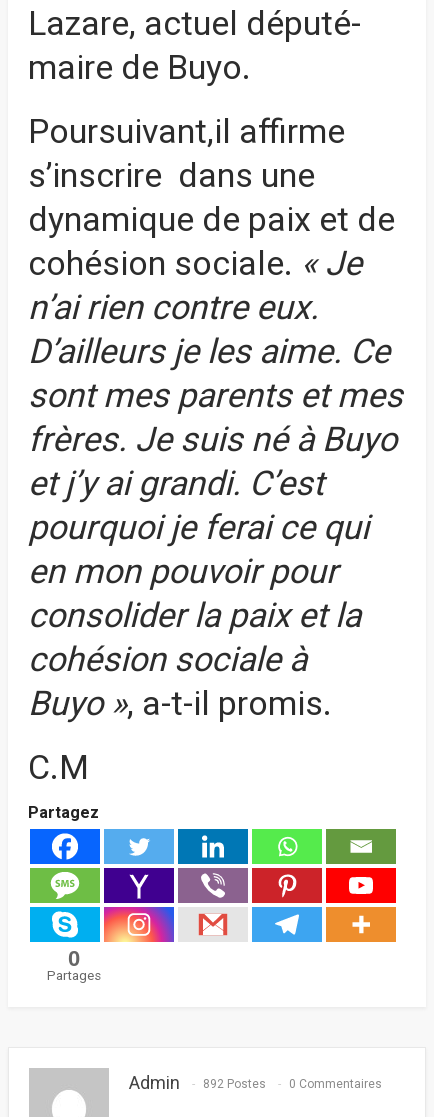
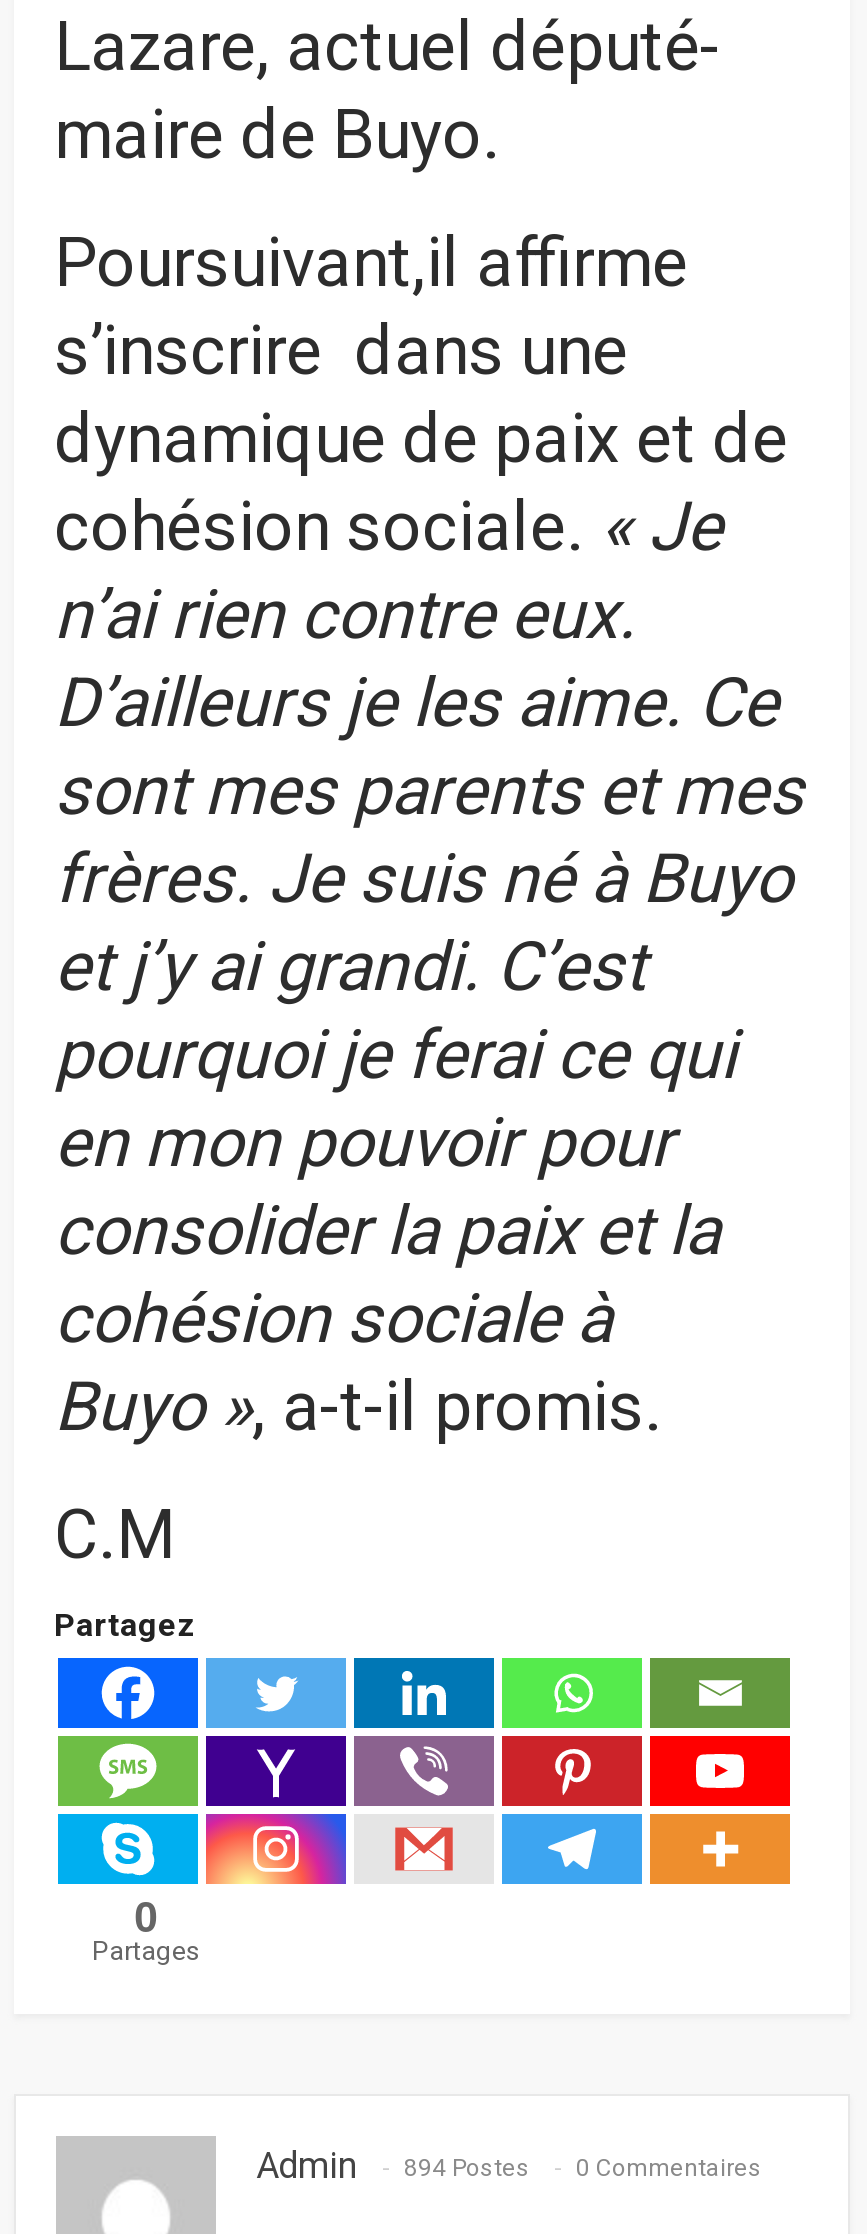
- Admin 892 Postes 0 Commentaires
+ Admin 894 Postes 0 Commentaires
